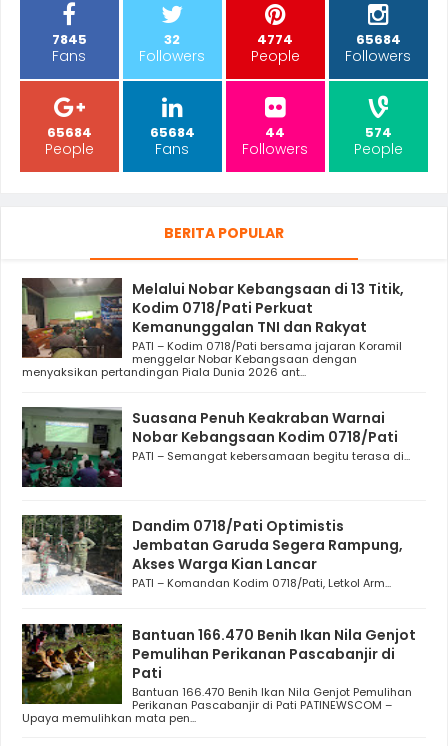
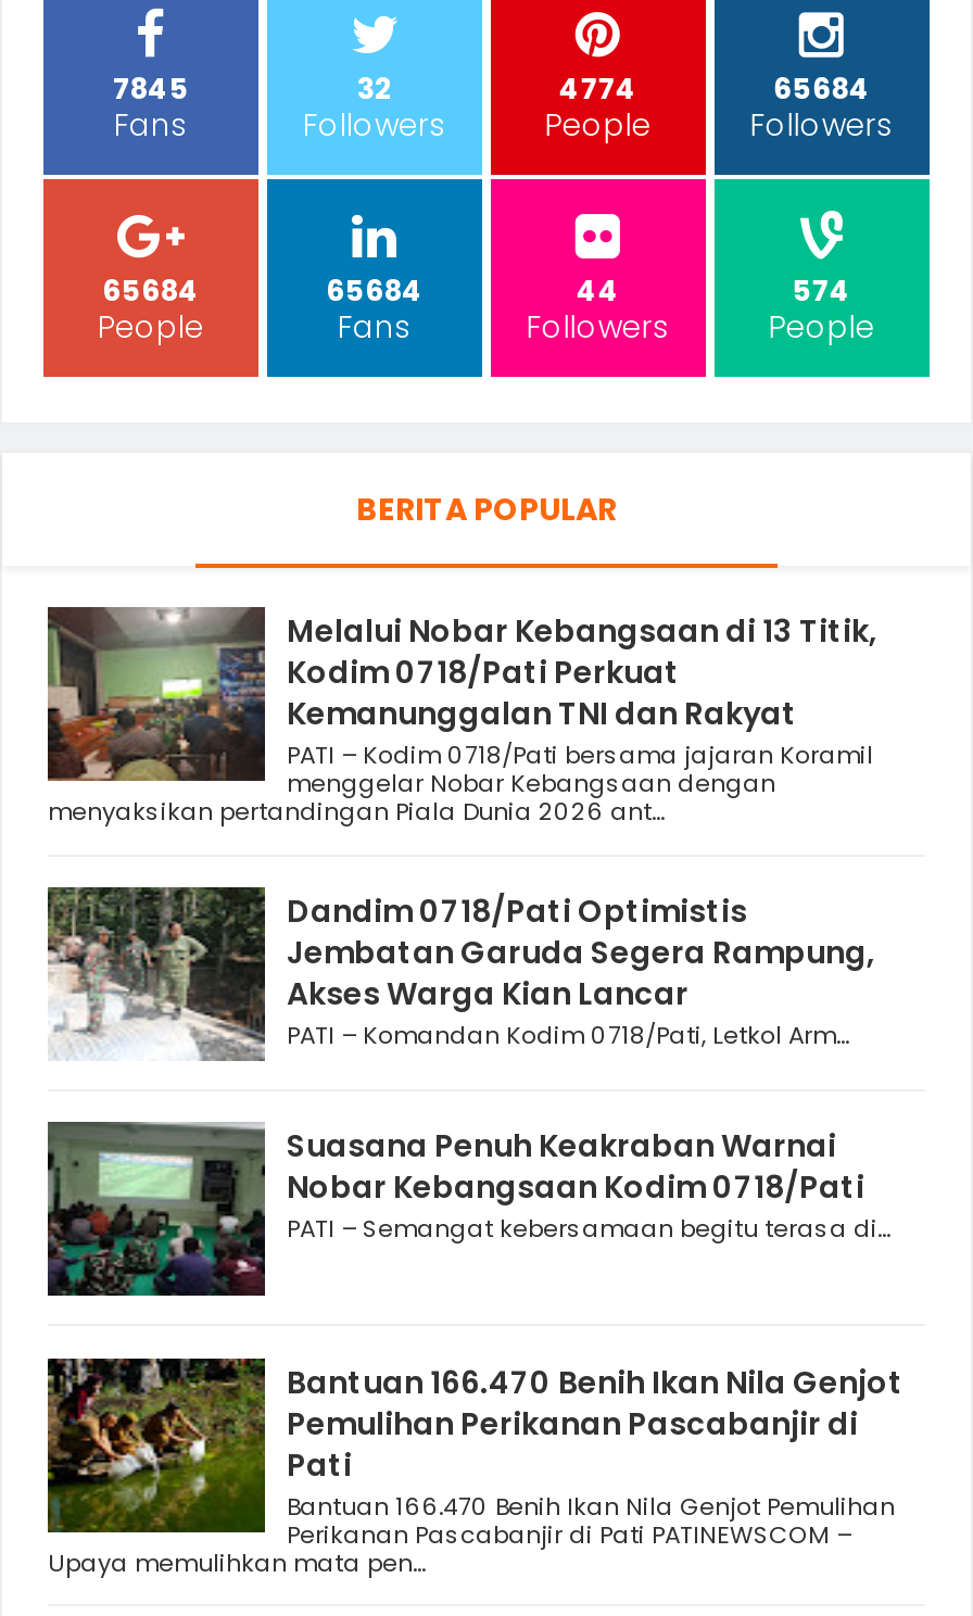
moved down: [image] | Suasana Penuh Keakraban Warnai | Nobar Kebangsaan Kodim 0718/Pati | PATI – Semangat kebersamaan begitu terasa di...

moved up: [image] | Dandim 0718/Pati Optimistis | Jembatan Garuda Segera Rampung, | Akses Warga Kian Lancar | PATI – Komandan Kodim 0718/Pati, Letkol Arm...
